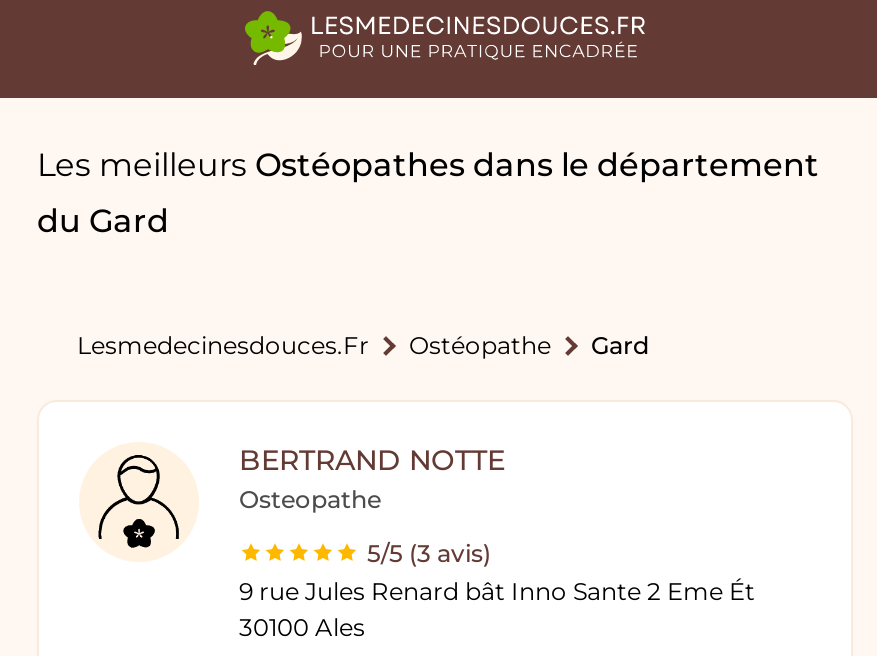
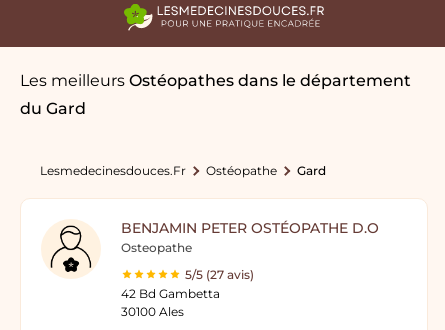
- BERTRAND NOTTE
+ BENJAMIN PETER OSTÉOPATHE D.O

- 5/5 (3 avis)
- 9 rue Jules Renard bât Inno Sante 2 Eme Ét
+ 5/5 (27 avis)
+ 42 Bd Gambetta
